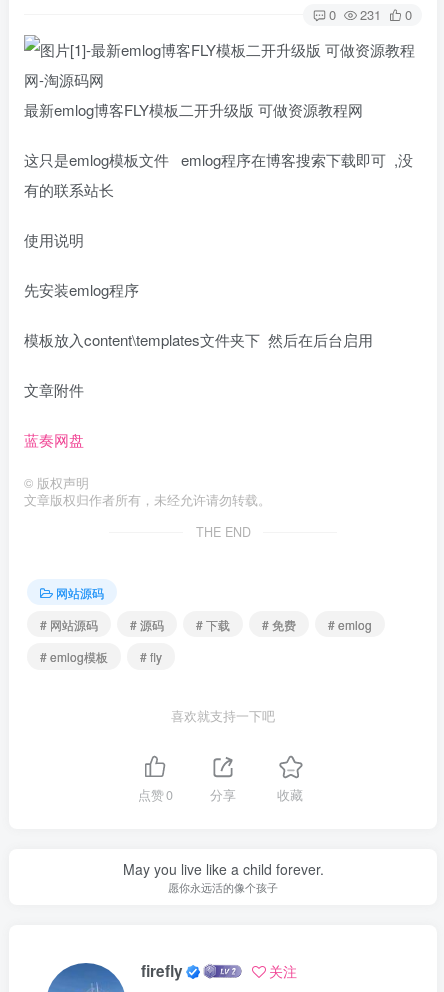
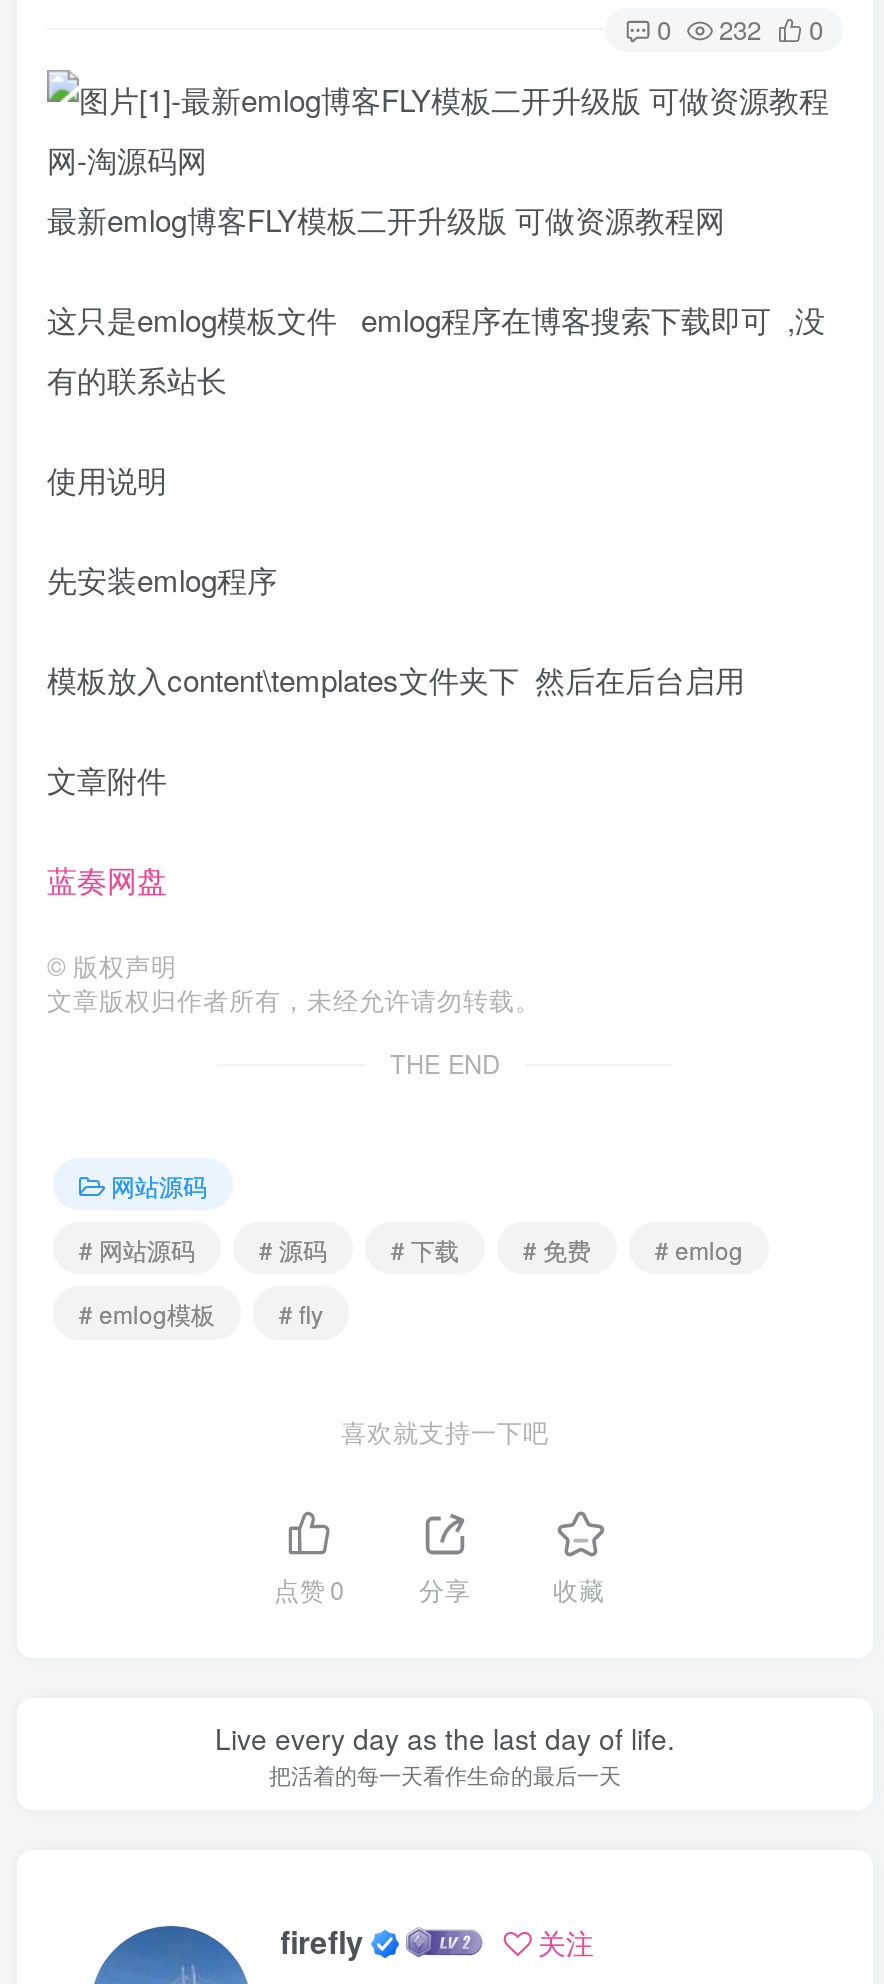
- 0 231 0
+ 0 232 0

- May you live like a child forever.
- 愿你永远活的像个孩子
+ Live every day as the last day of life.
+ 把活着的每一天看作生命的最后一天
